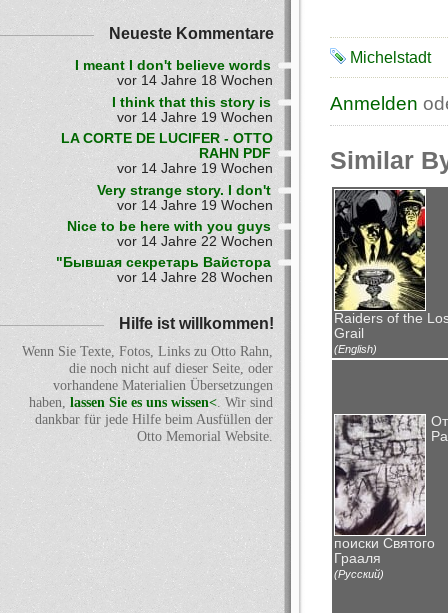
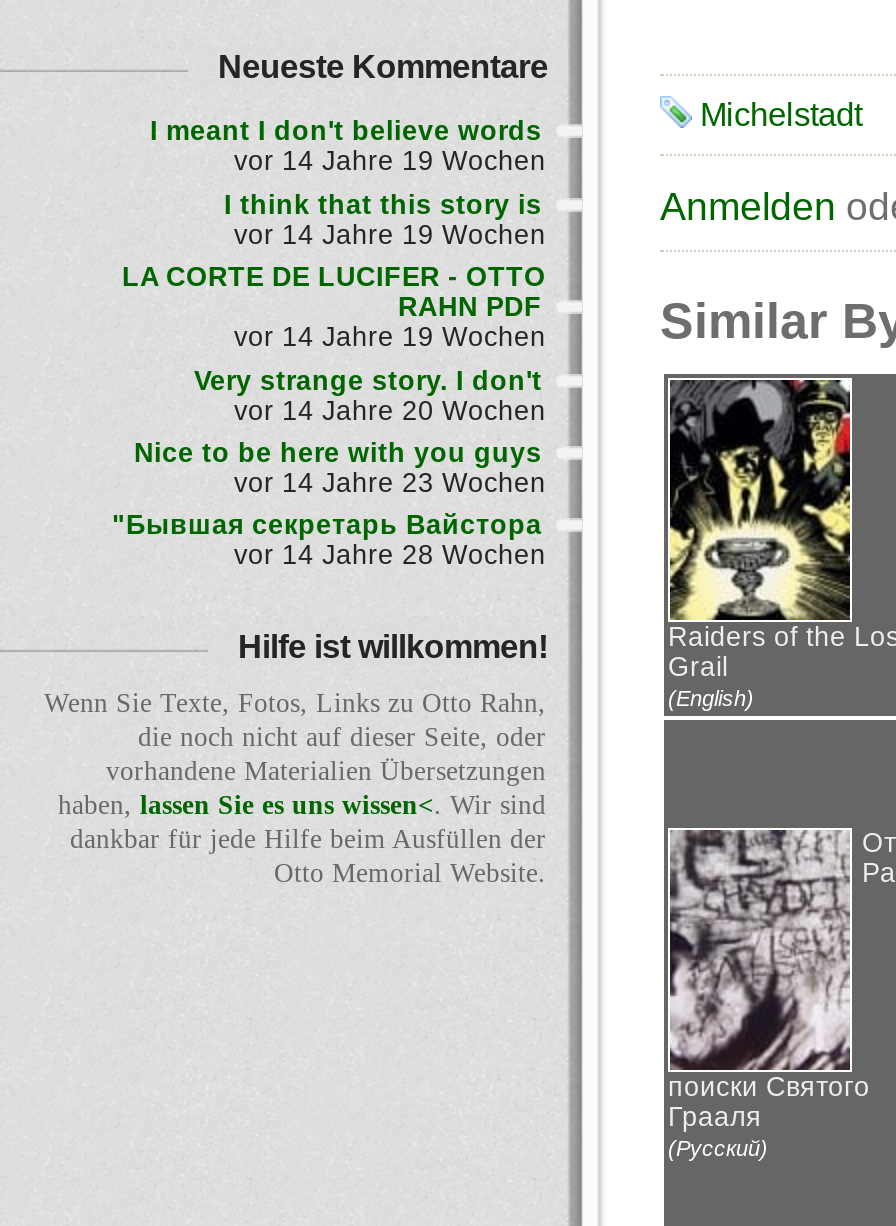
- vor 14 Jahre 18 Wochen
+ vor 14 Jahre 19 Wochen

- vor 14 Jahre 19 Wochen
+ vor 14 Jahre 20 Wochen

- vor 14 Jahre 22 Wochen
+ vor 14 Jahre 23 Wochen
